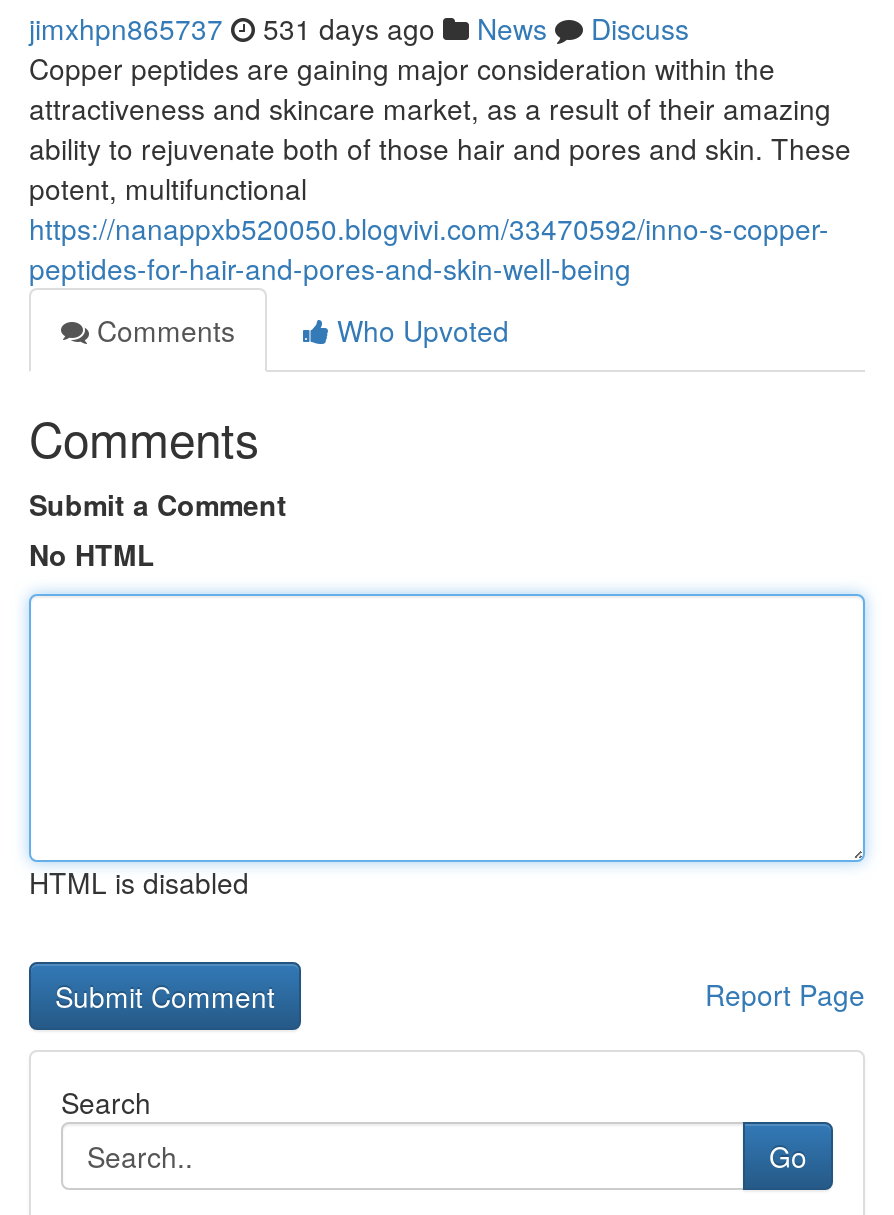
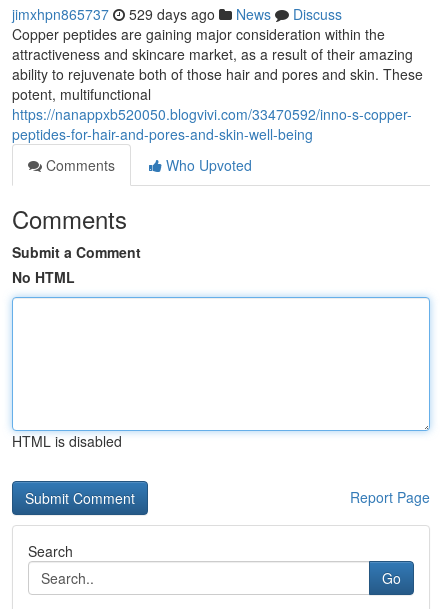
- jimxhpn865737 531 days ago News Discuss
+ jimxhpn865737 529 days ago News Discuss
